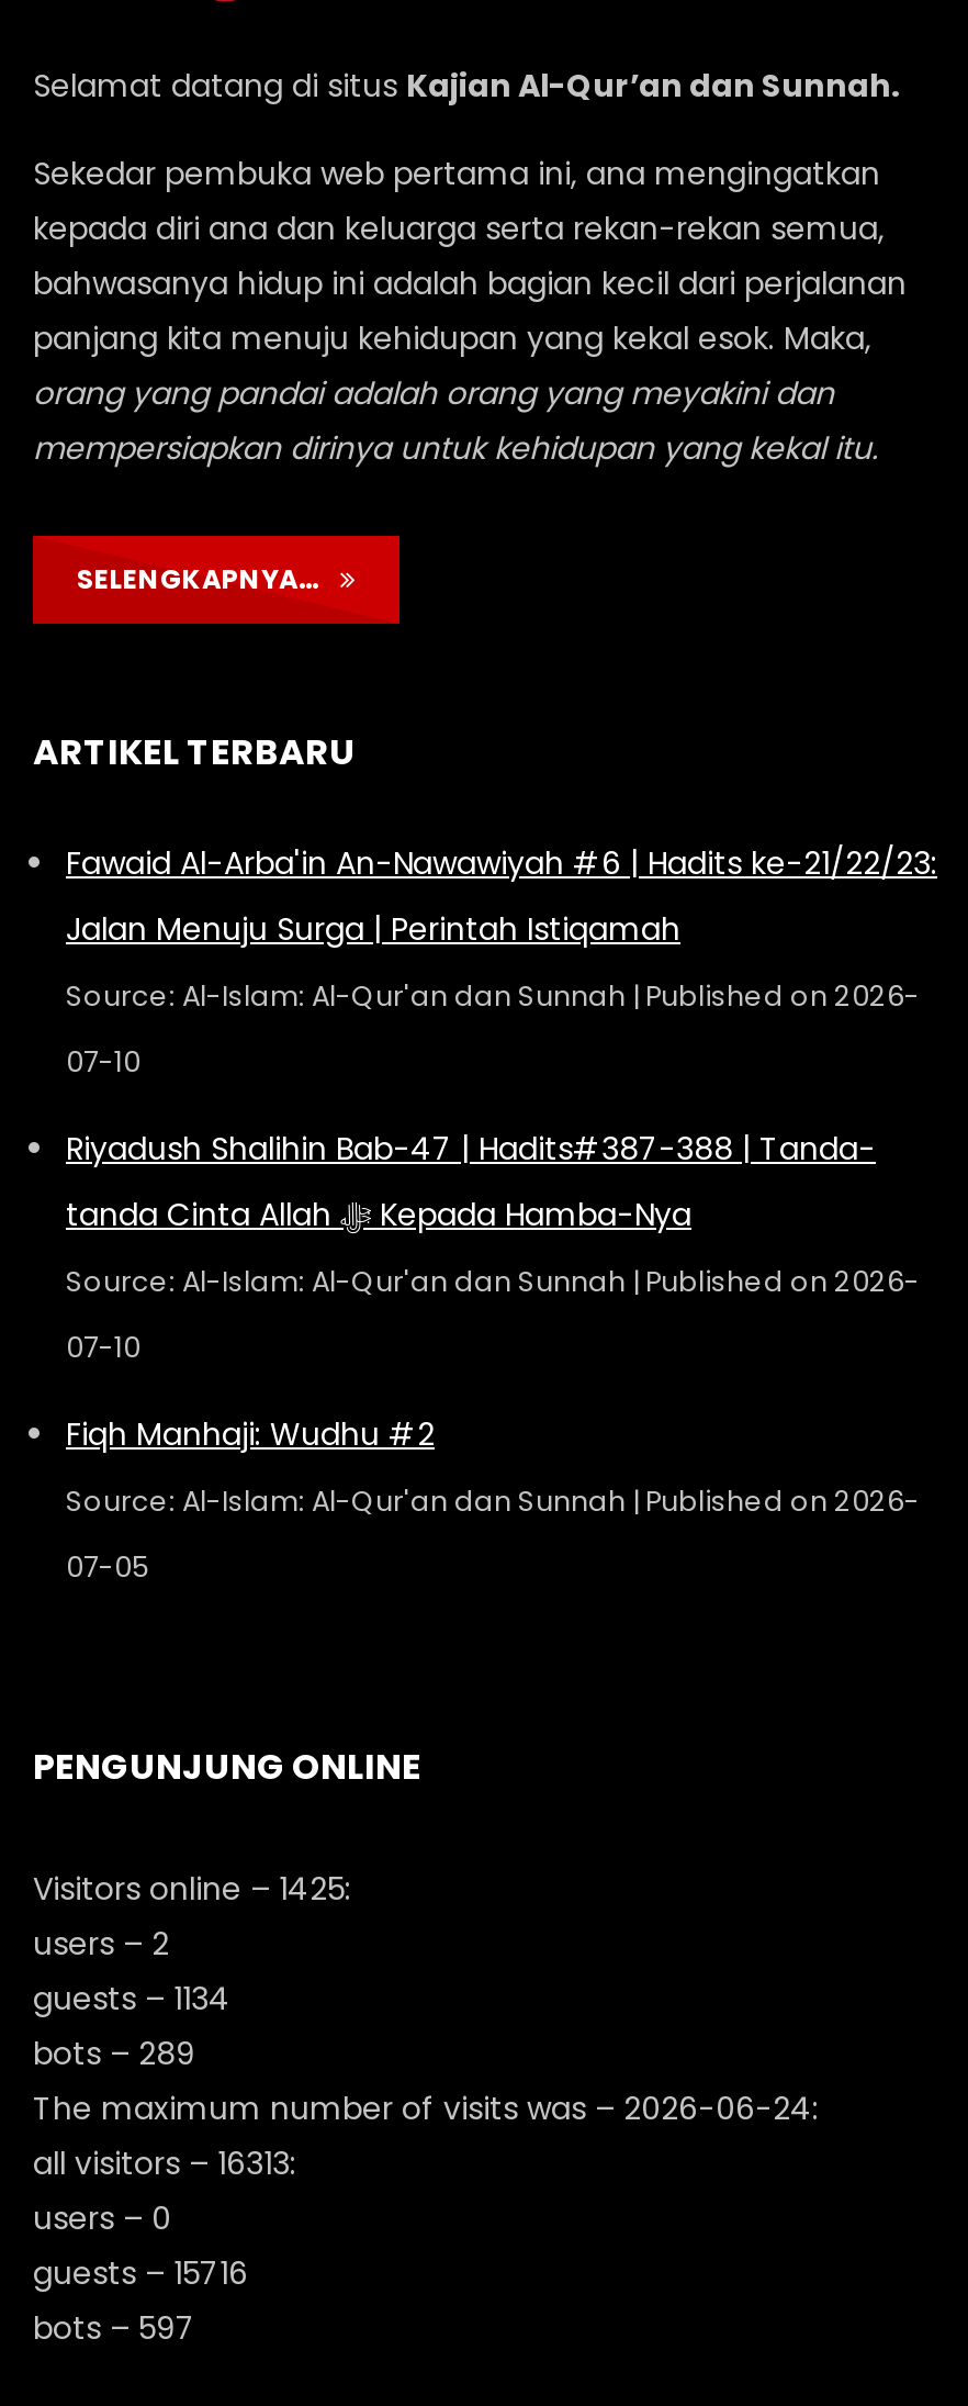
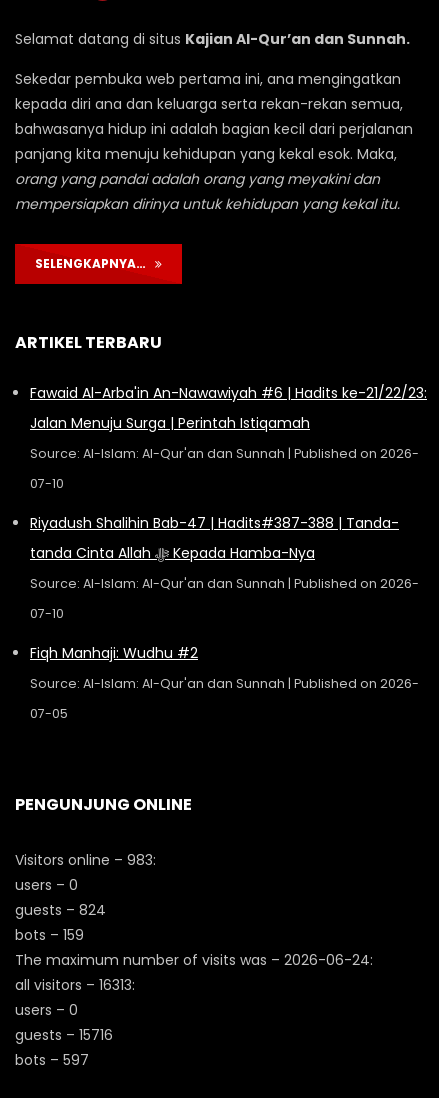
- Visitors online – 1425:
+ Visitors online – 983:

- users – 2
+ users – 0

- guests – 1134
+ guests – 824

- bots – 289
+ bots – 159
